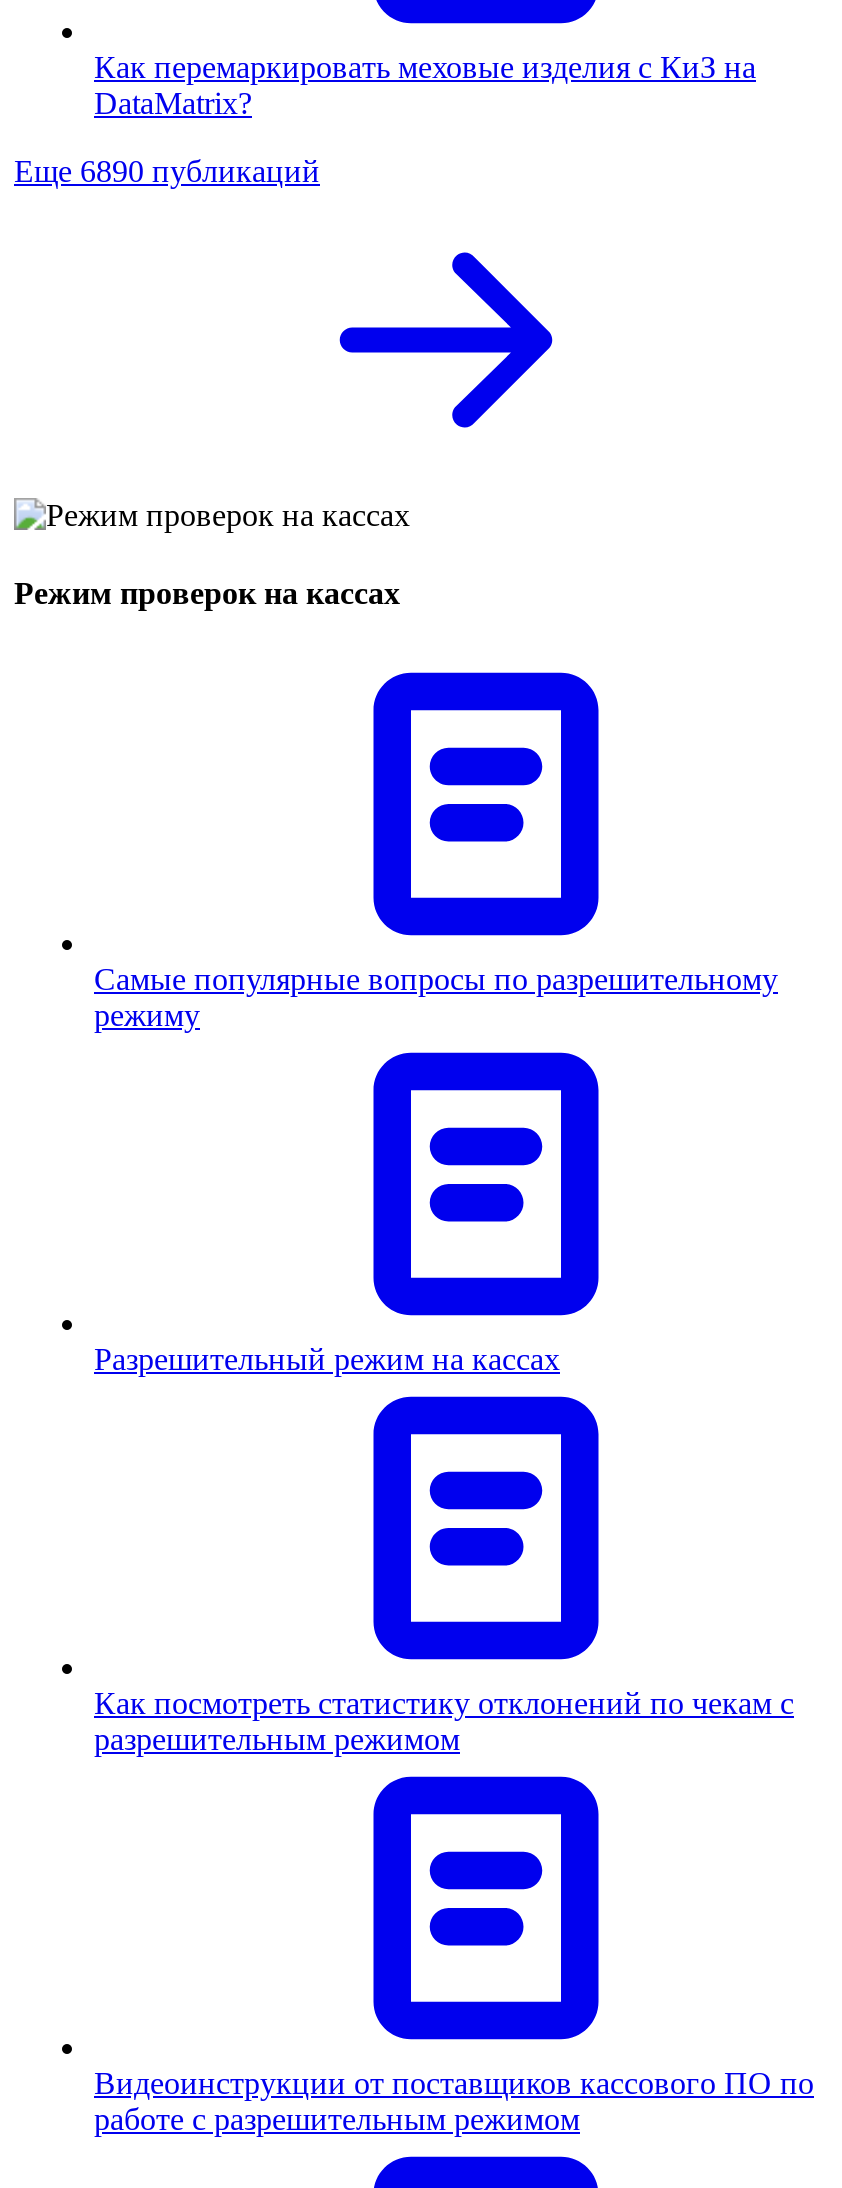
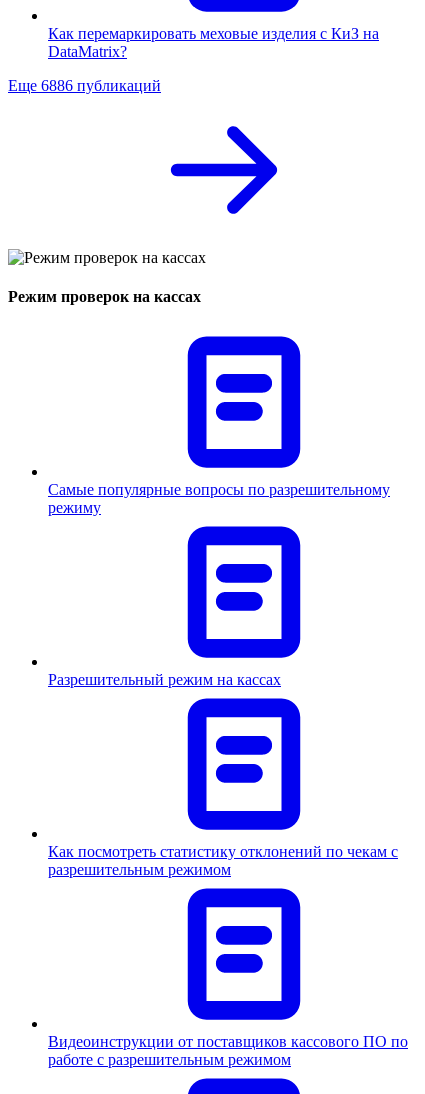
- Еще 6890 публикаций
+ Еще 6886 публикаций
